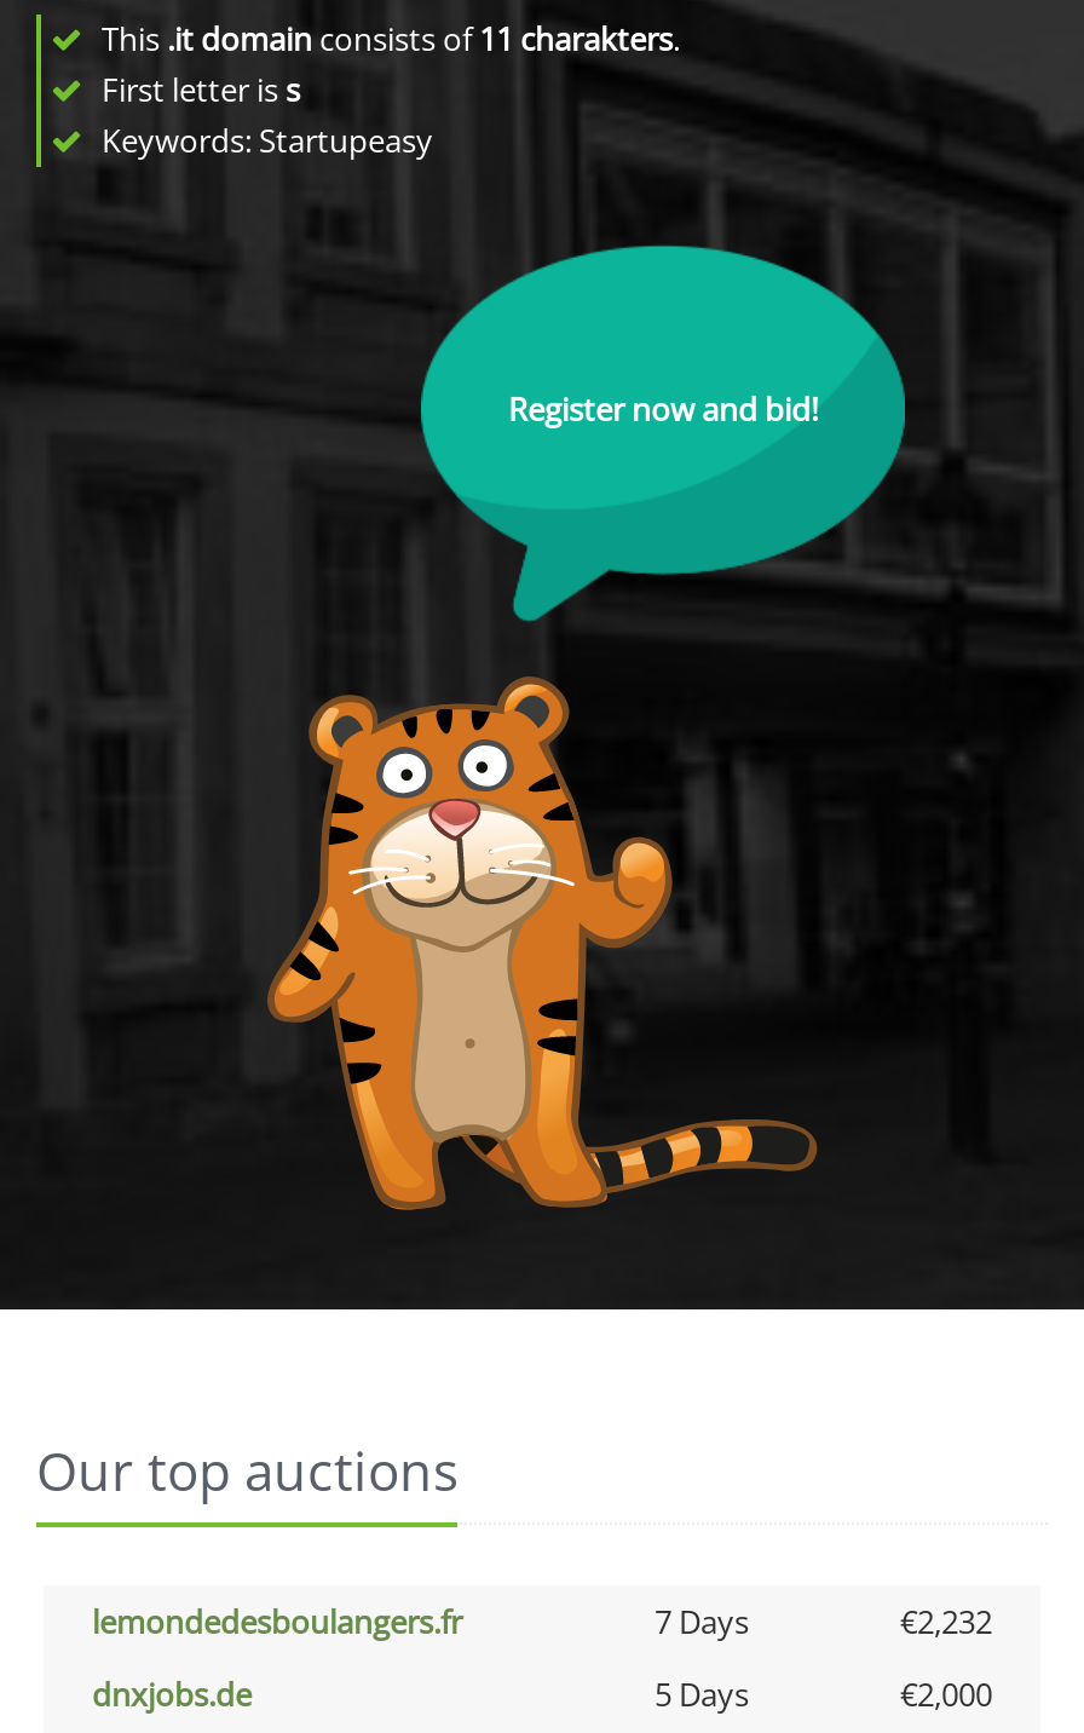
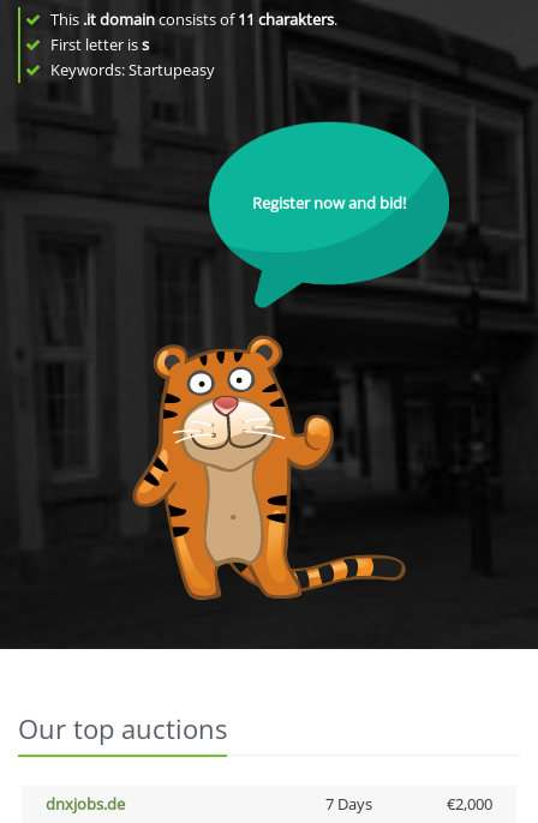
- lemondedesboulangers.fr
- 7 Days
- €2,232

- 5 Days
+ 7 Days
